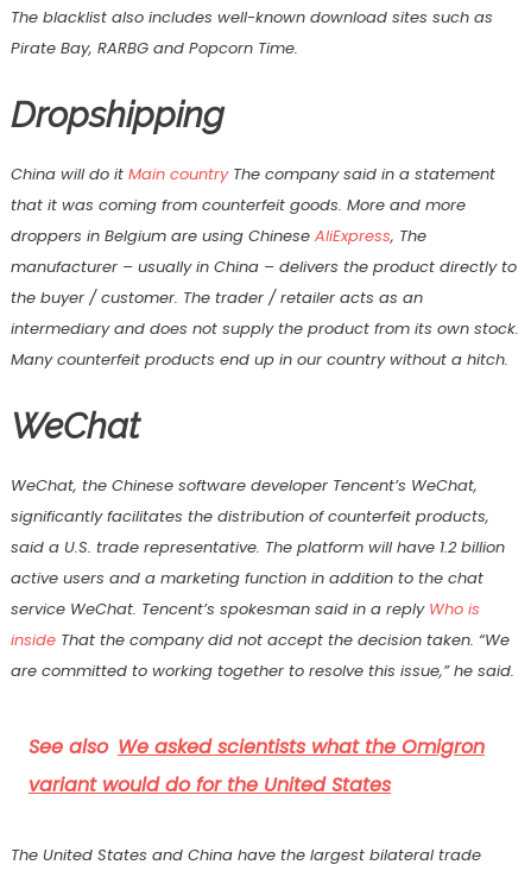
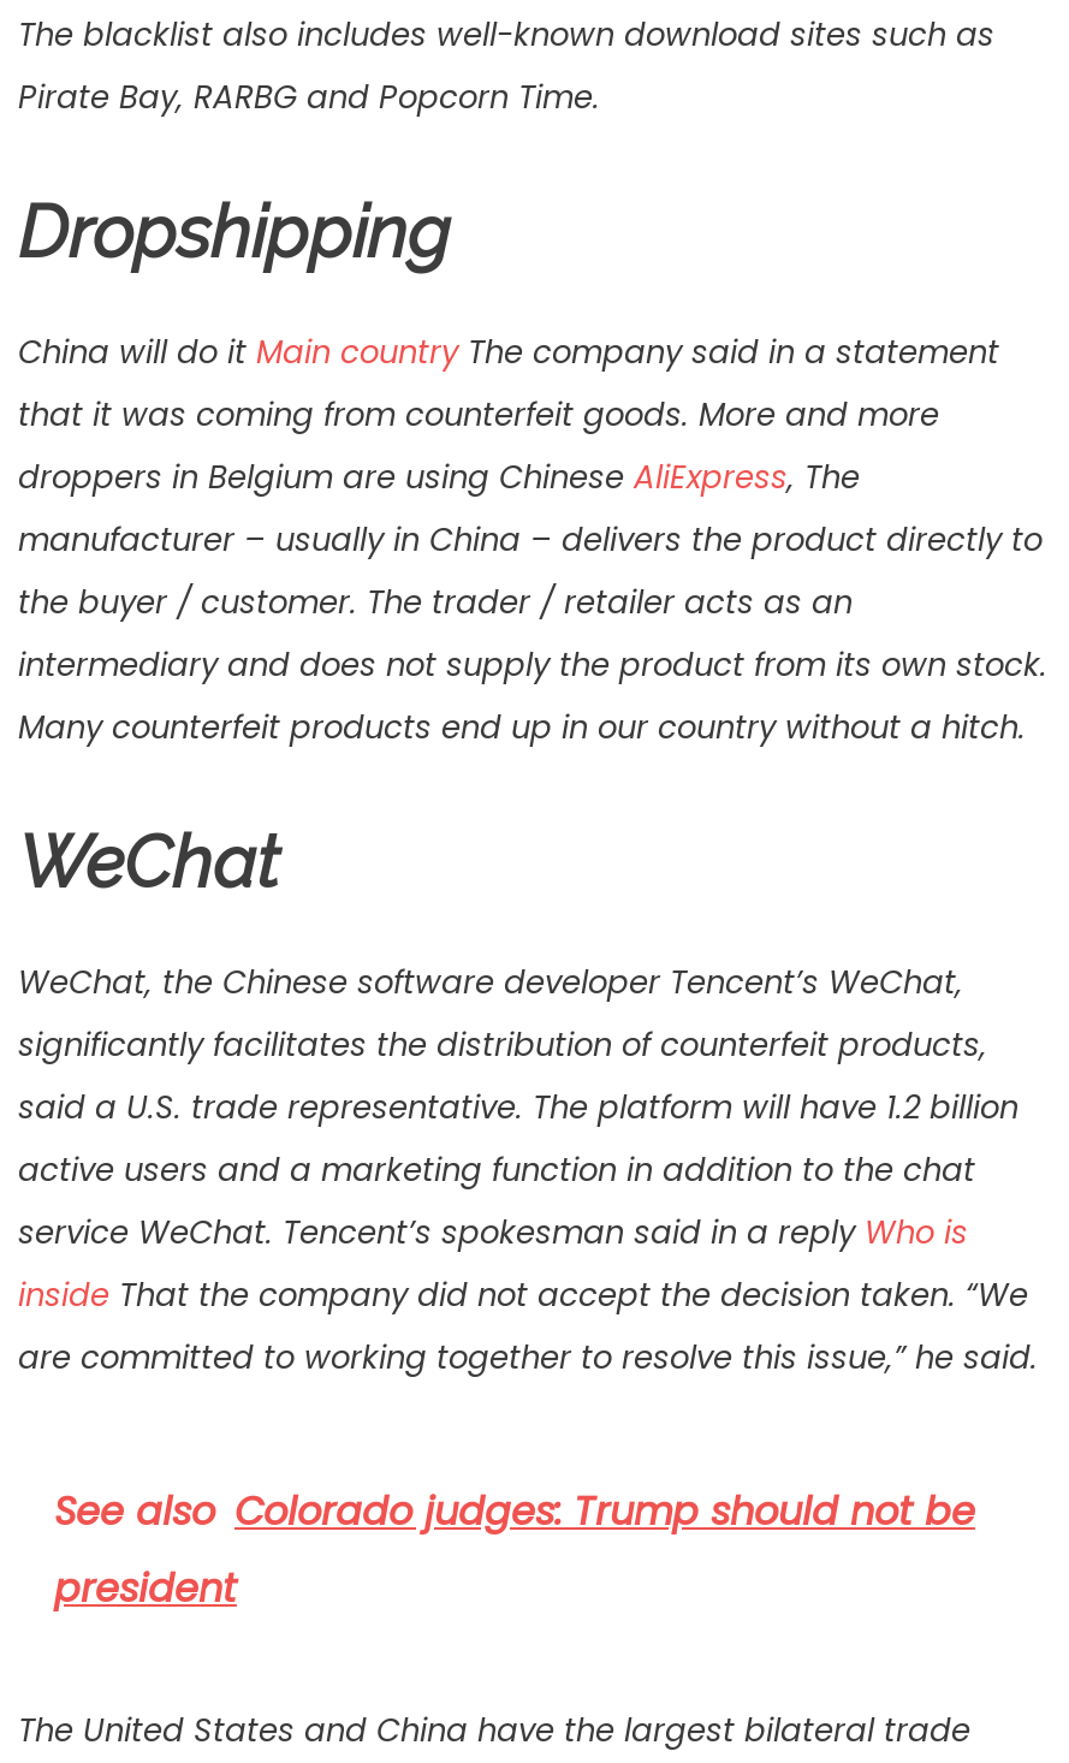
- See also We asked scientists what the Omigron
- variant would do for the United States
+ See also Colorado judges: Trump should not be
+ president
